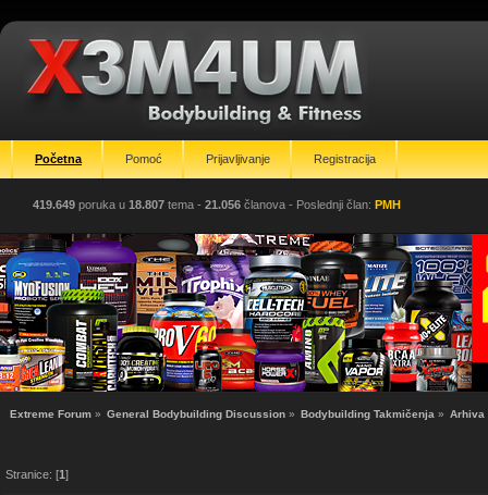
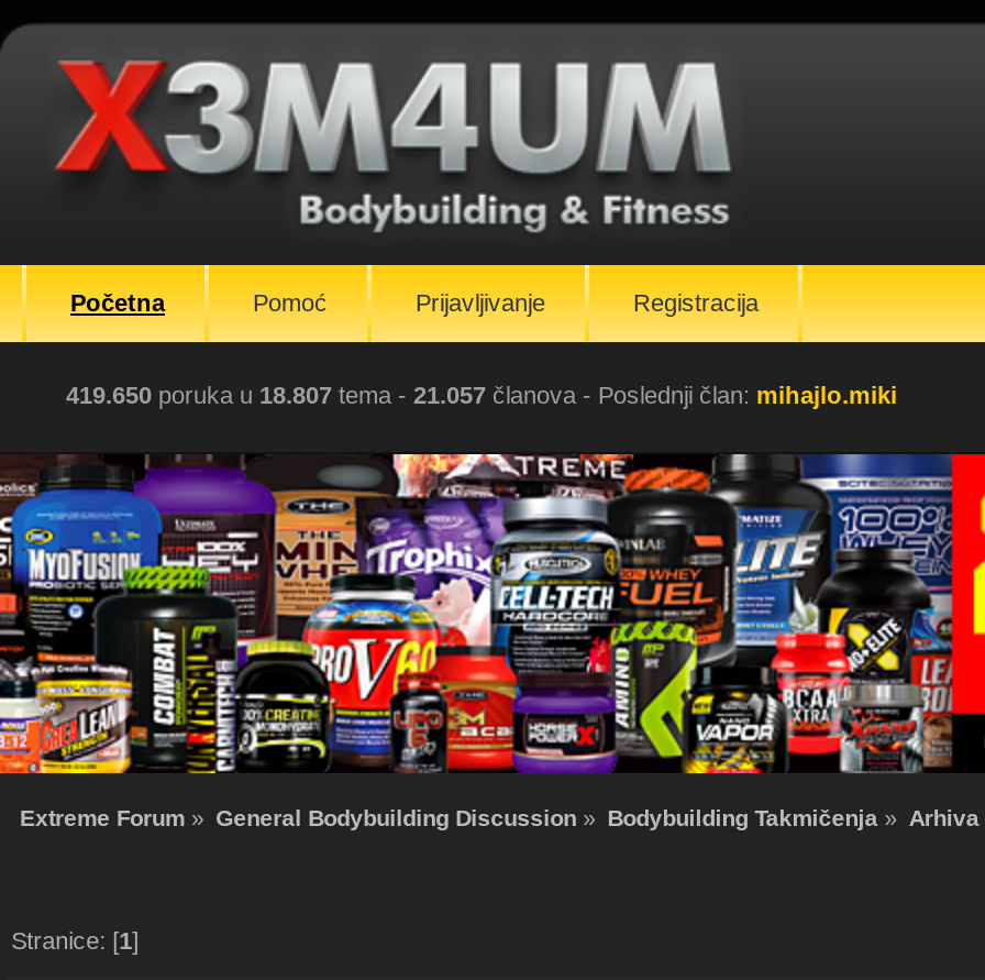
- 419.649 poruka u 18.807 tema - 21.056 članova - Poslednji član: PMH
+ 419.650 poruka u 18.807 tema - 21.057 članova - Poslednji član: mihajlo.miki
